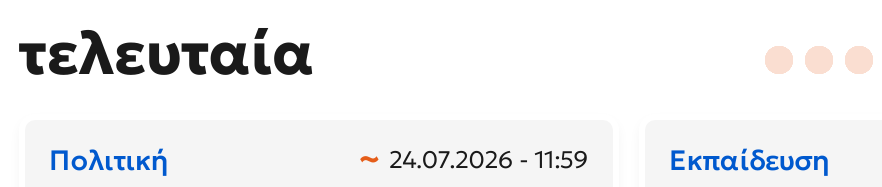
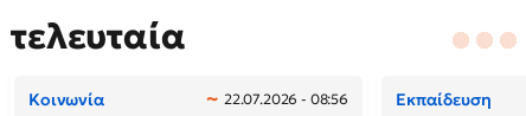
- Πολιτική
- 24.07.2026 - 11:59
+ Κοινωνία
+ 22.07.2026 - 08:56
